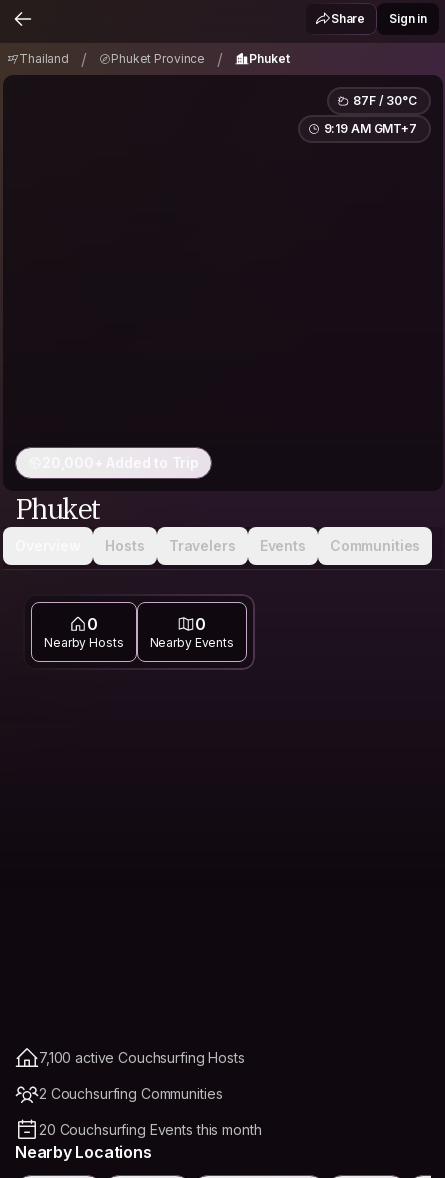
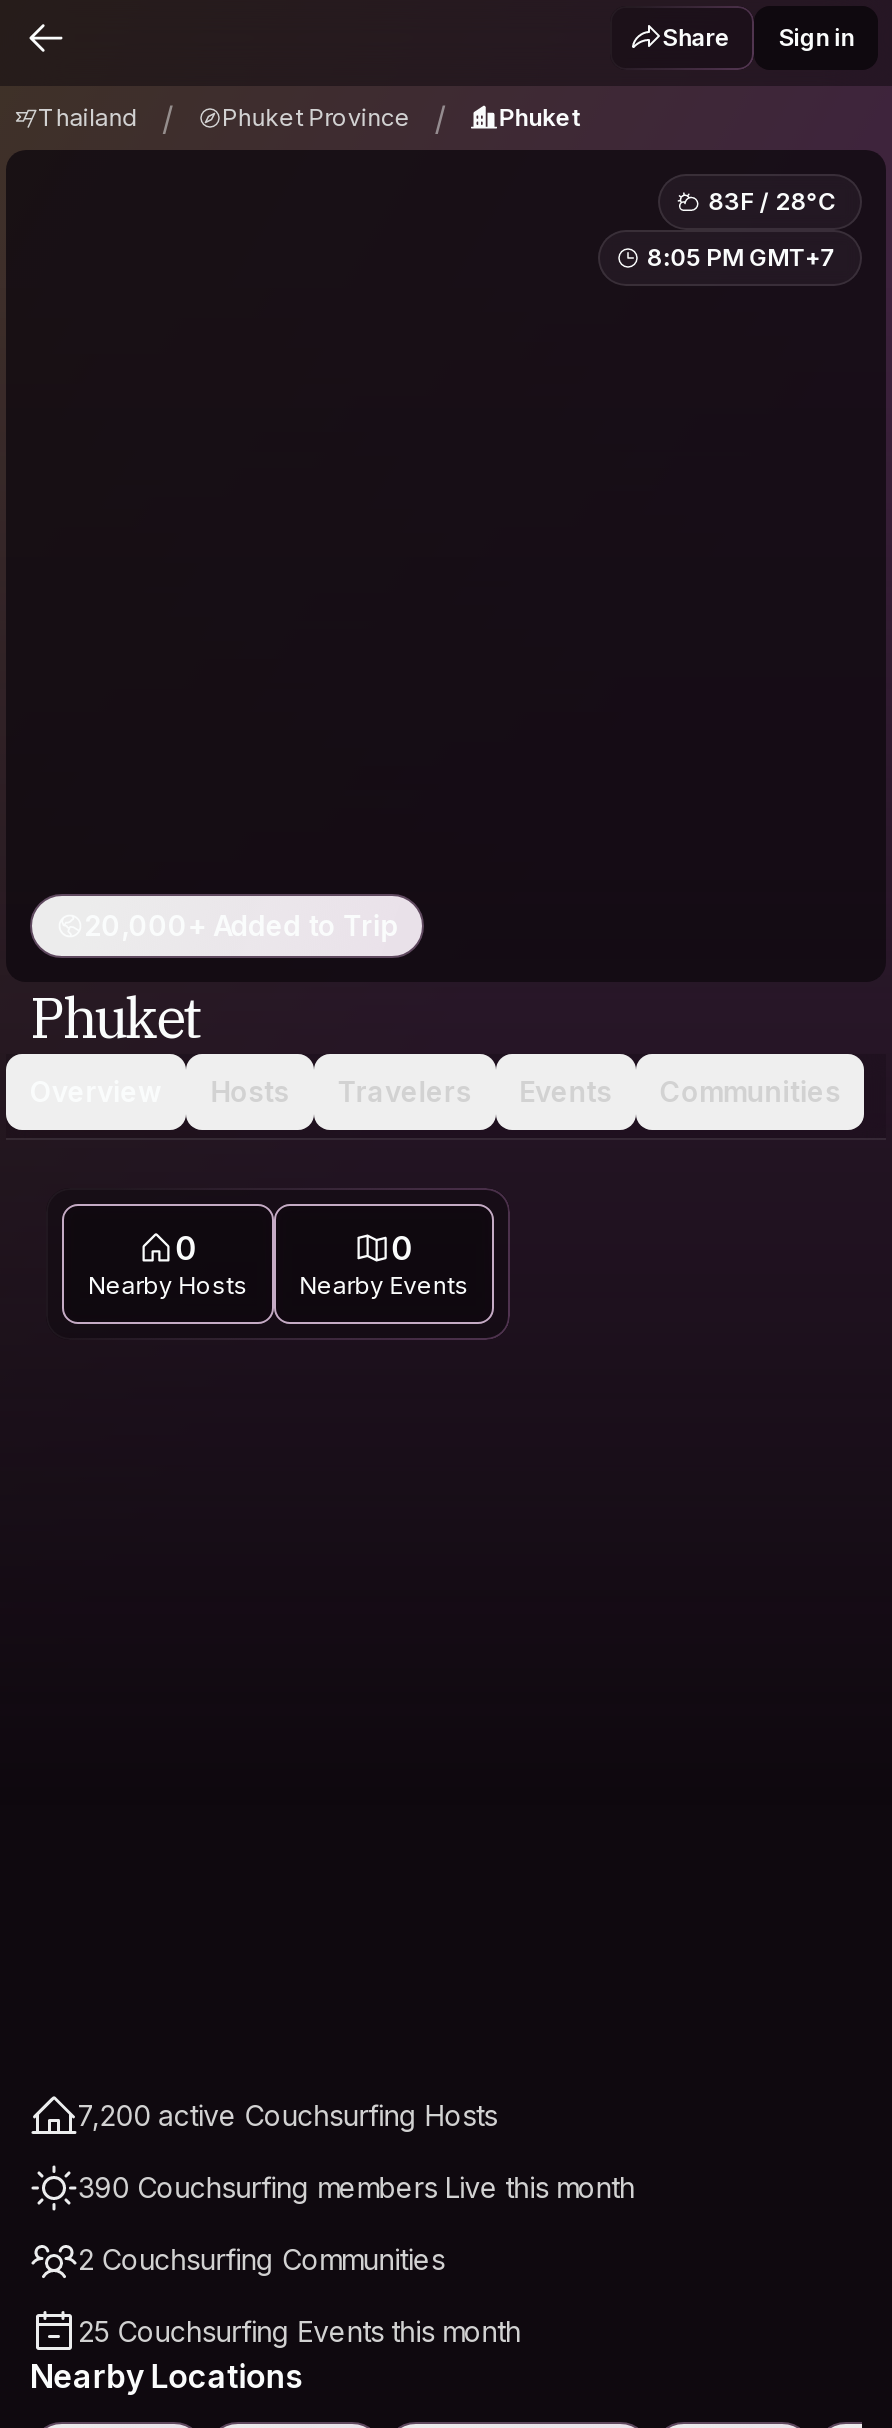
- 87F / 30°C
+ 83F / 28°C

- 9:19 AM GMT+7
+ 8:05 PM GMT+7

- 7,100 active Couchsurfing Hosts
+ 7,200 active Couchsurfing Hosts
+ 390 Couchsurfing members Live this month

- 20 Couchsurfing Events this month
+ 25 Couchsurfing Events this month
